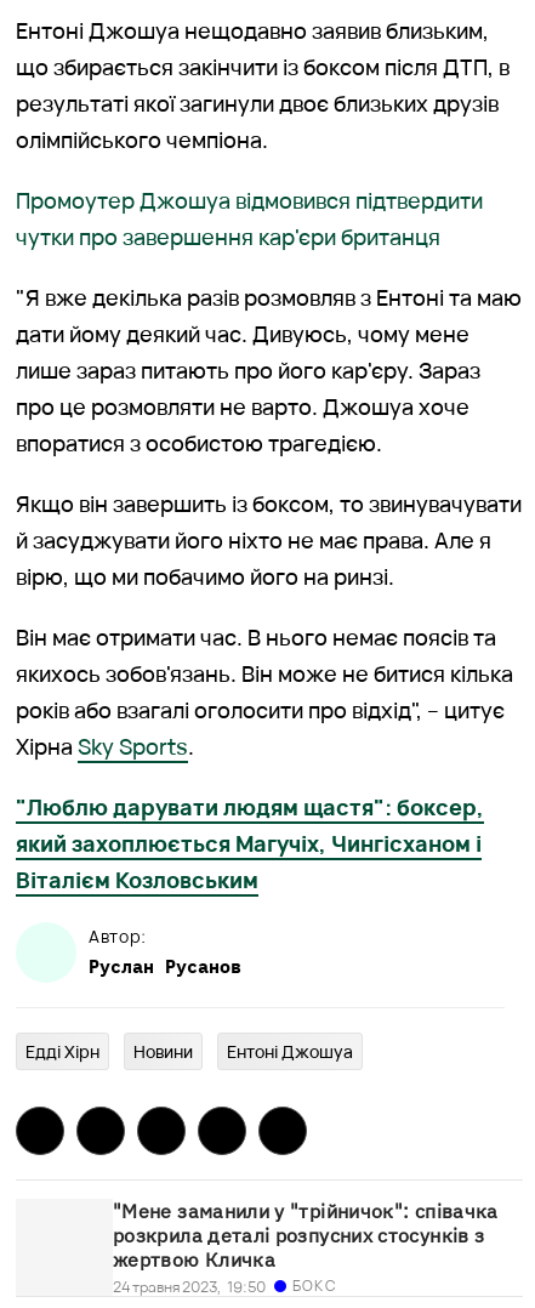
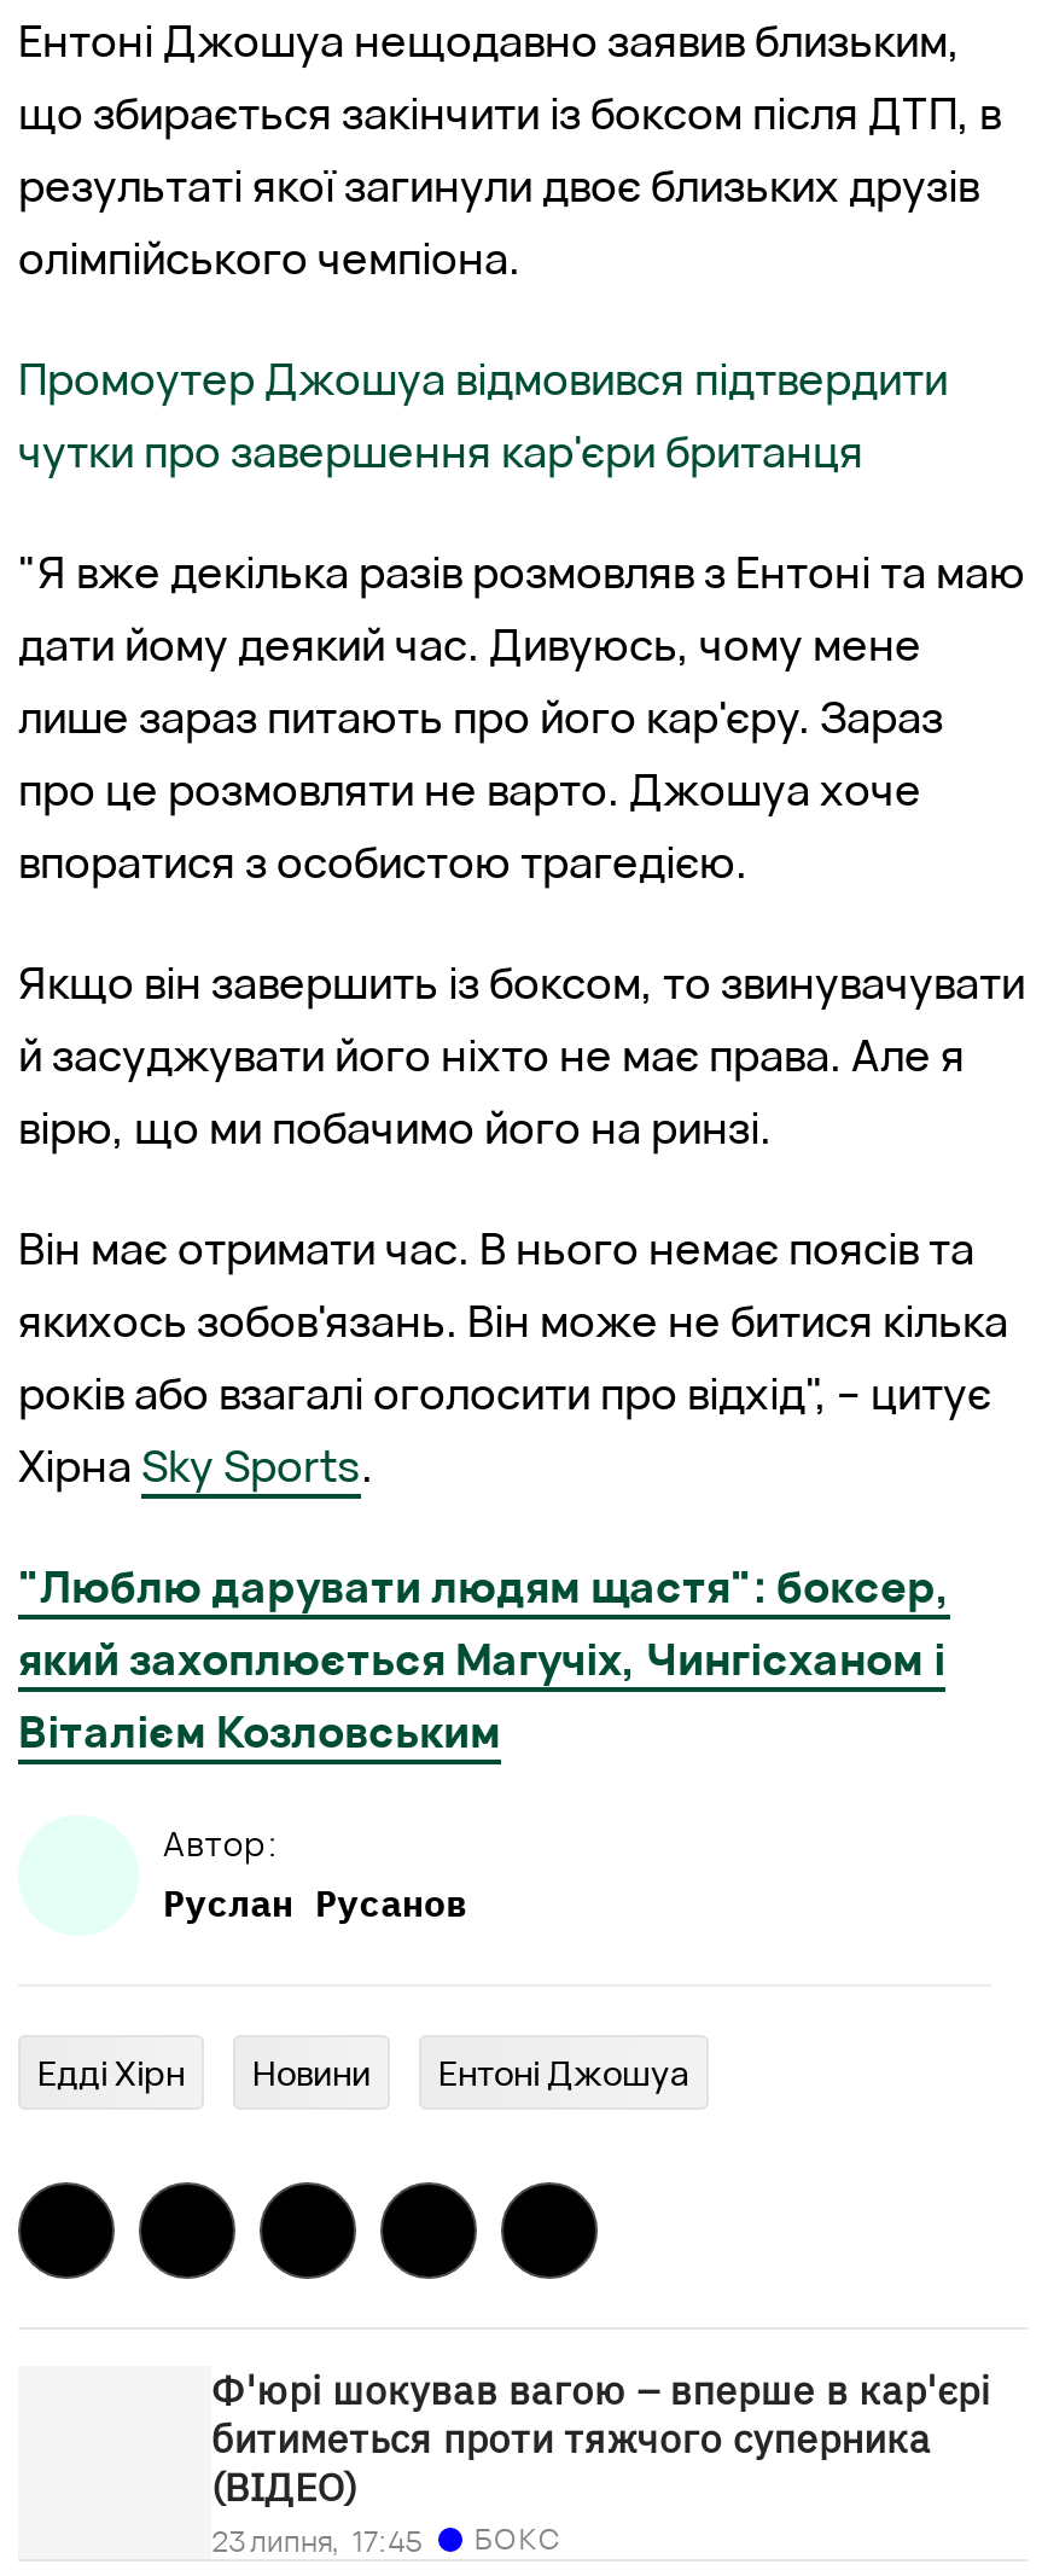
- "Мене заманили у "трійничок": співачка
- розкрила деталі розпусних стосунків з
- жертвою Кличка
- 24 травня 2023, 19:50
+ Ф'юрі шокував вагою – вперше в кар'єрі
+ битиметься проти тяжчого суперника
+ (ВІДЕО)
+ 23 липня, 17:45
